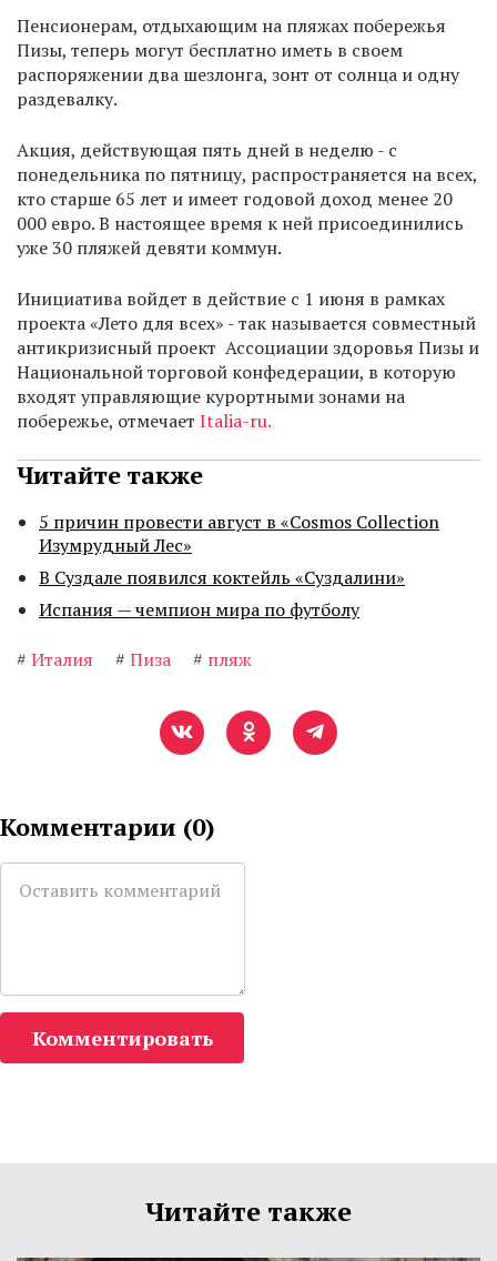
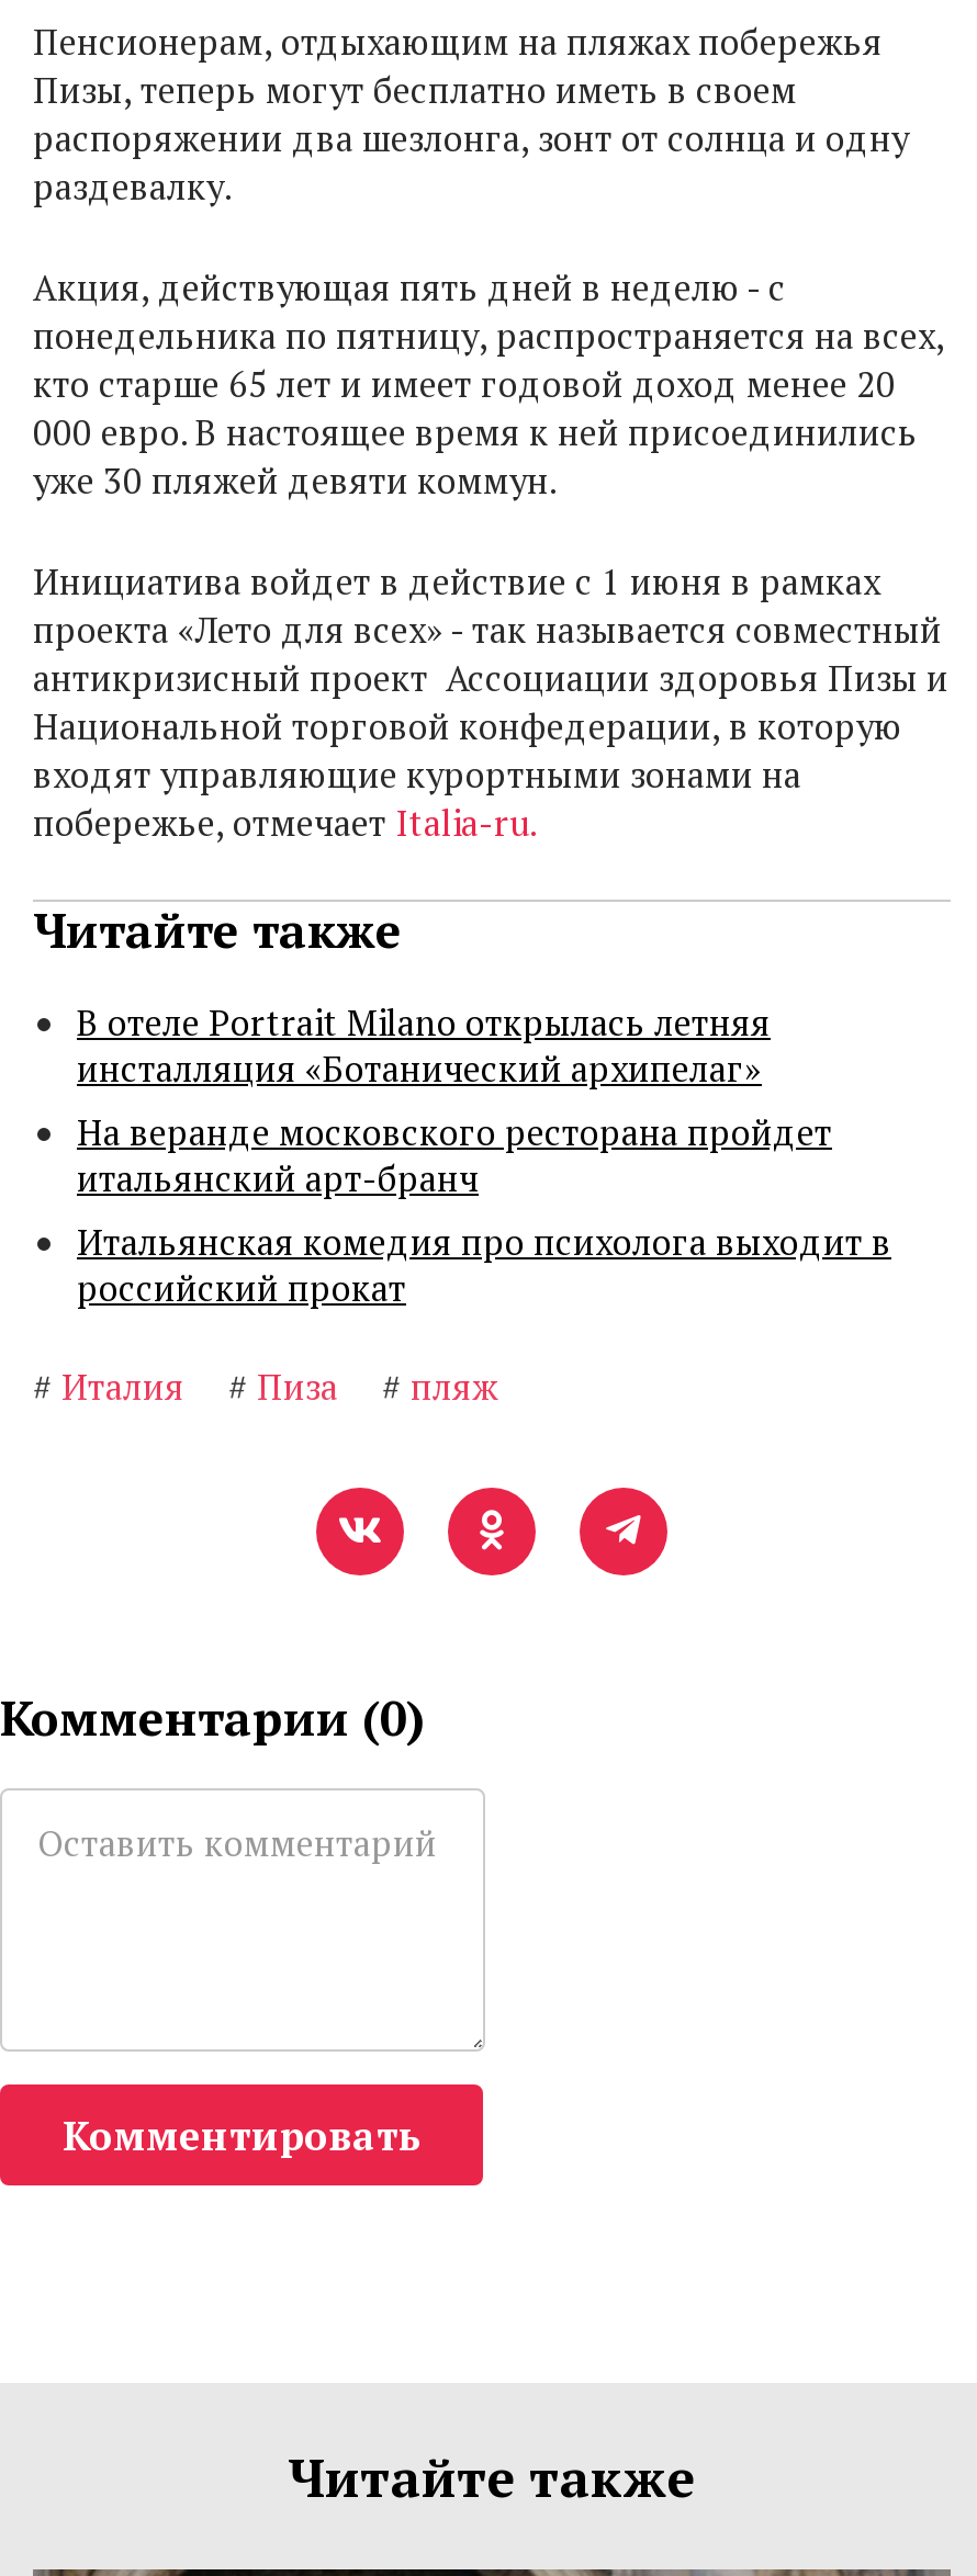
- 5 причин провести август в «Cosmos Collection
- Изумрудный Лес»
- В Суздале появился коктейль «Суздалини»
- Испания — чемпион мира по футболу
+ В отеле Portrait Milano открылась летняя
+ инсталляция «Ботанический архипелаг»
+ На веранде московского ресторана пройдет
+ итальянский арт-бранч
+ Итальянская комедия про психолога выходит в
+ российский прокат
